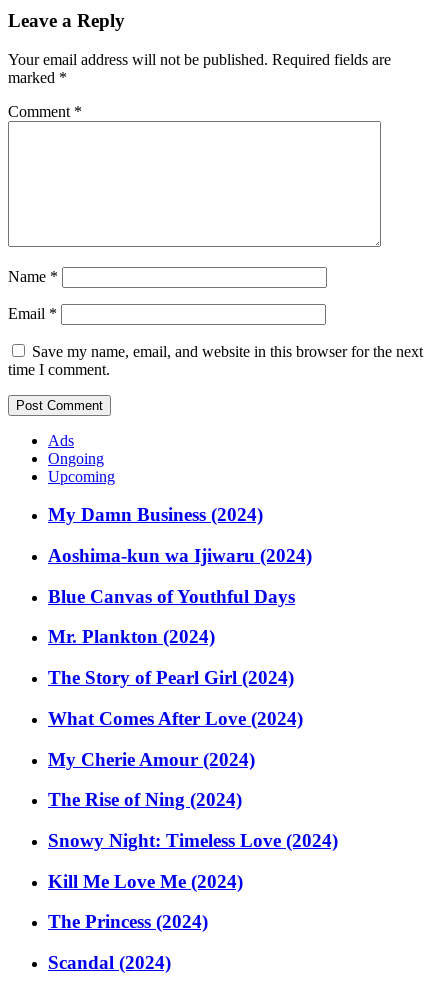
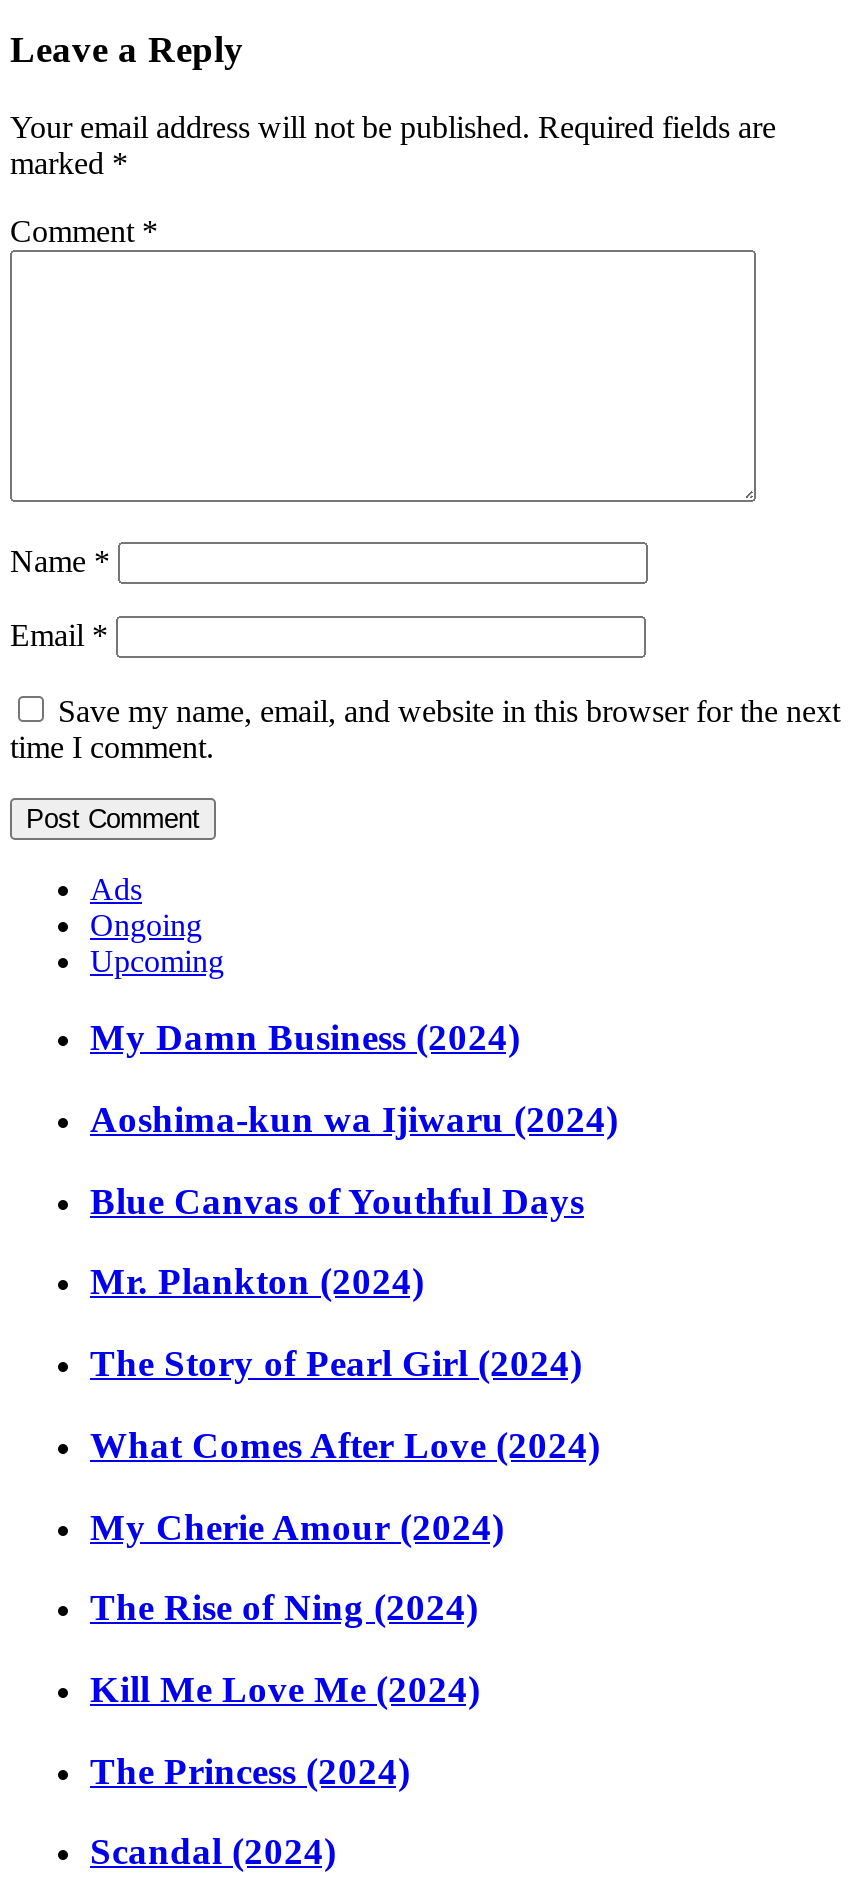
- Snowy Night: Timeless Love (2024)
